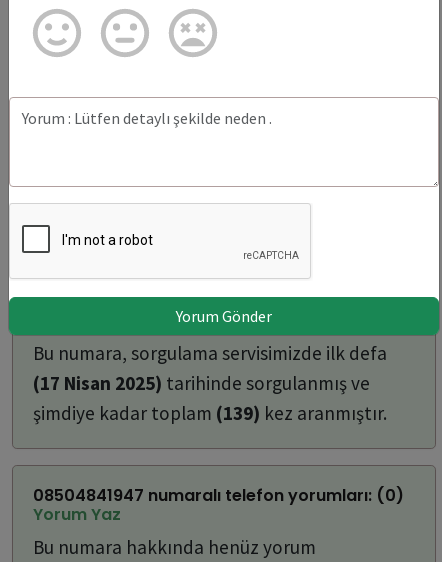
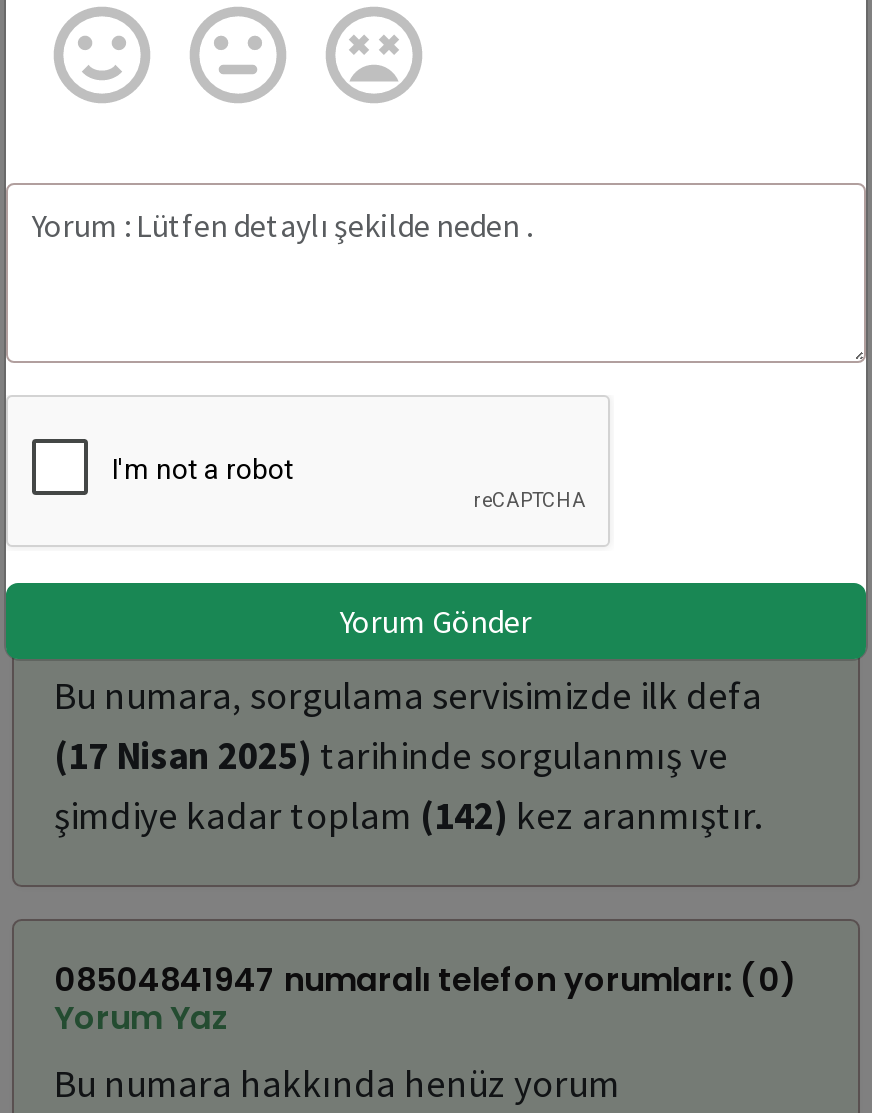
- şimdiye kadar toplam (139) kez aranmıştır.
+ şimdiye kadar toplam (142) kez aranmıştır.
